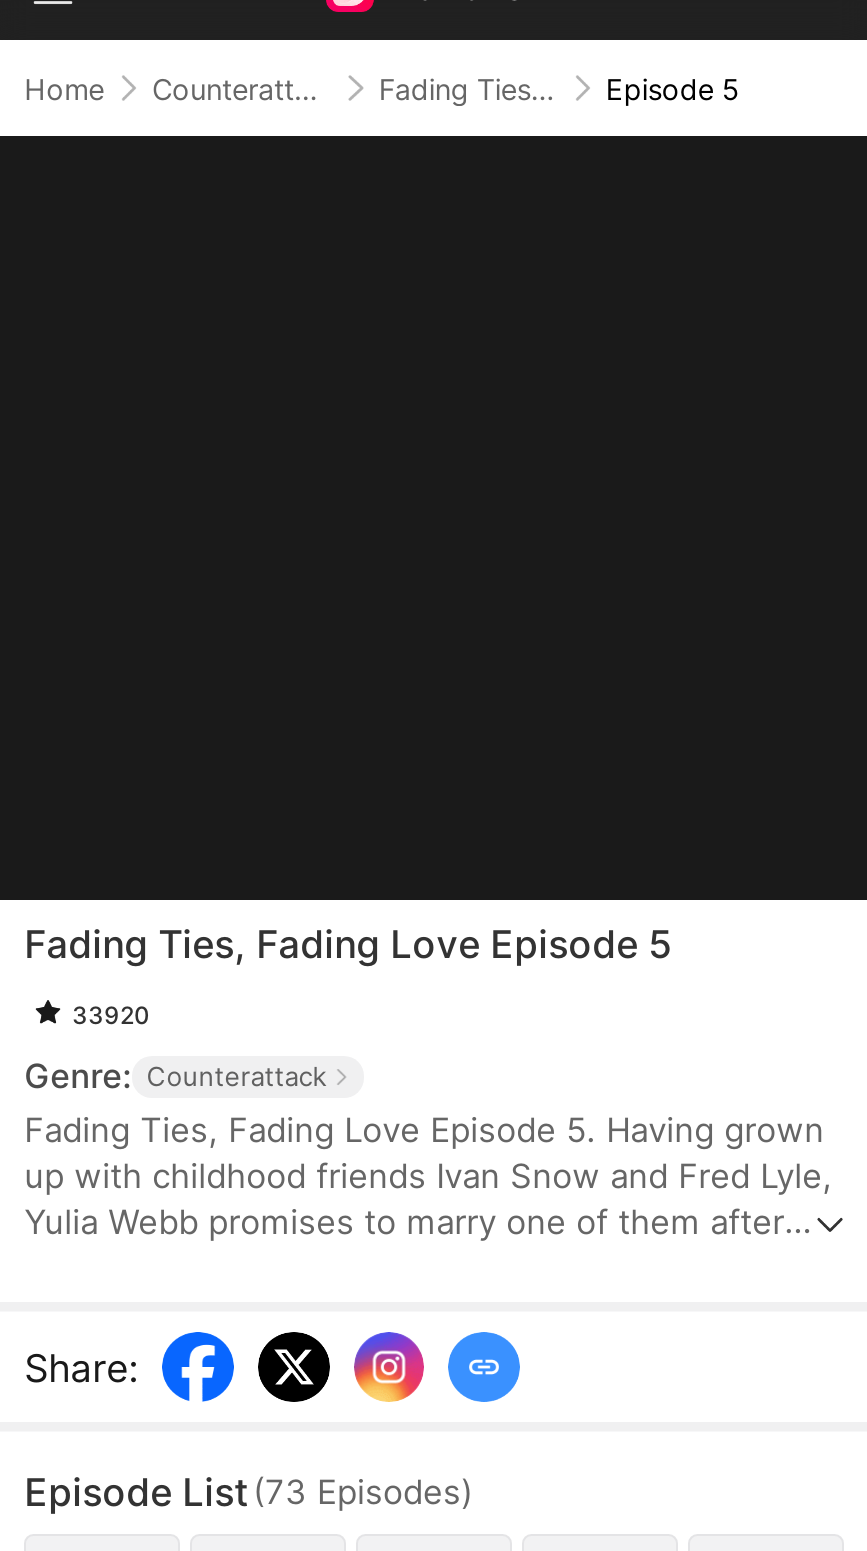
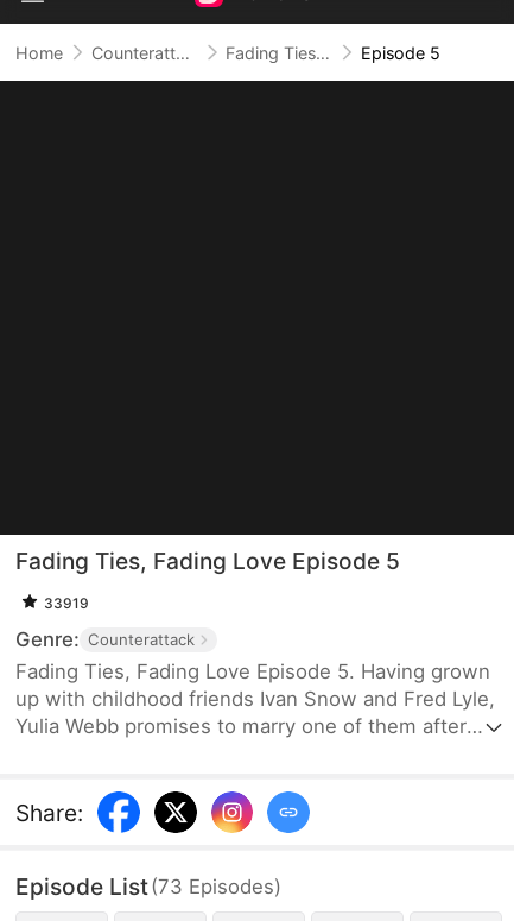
- 33920
+ 33919
